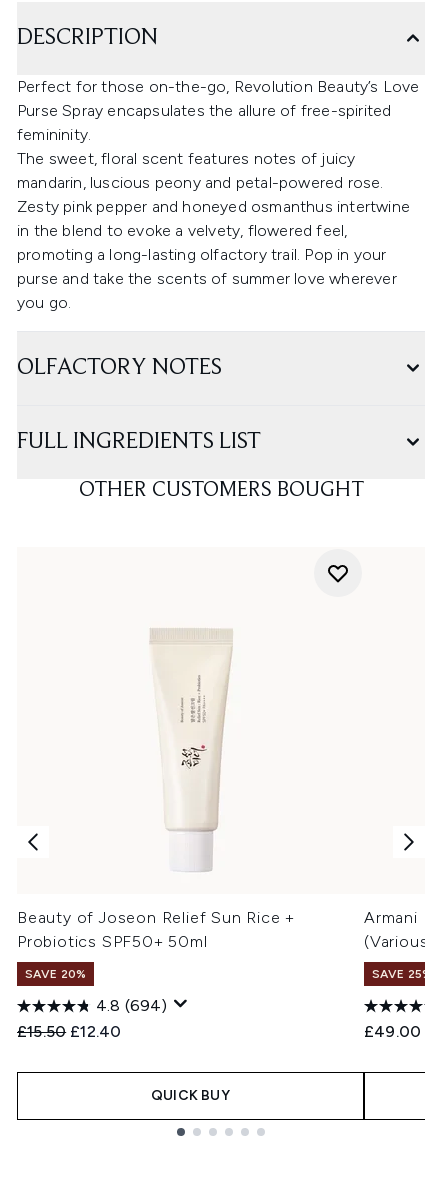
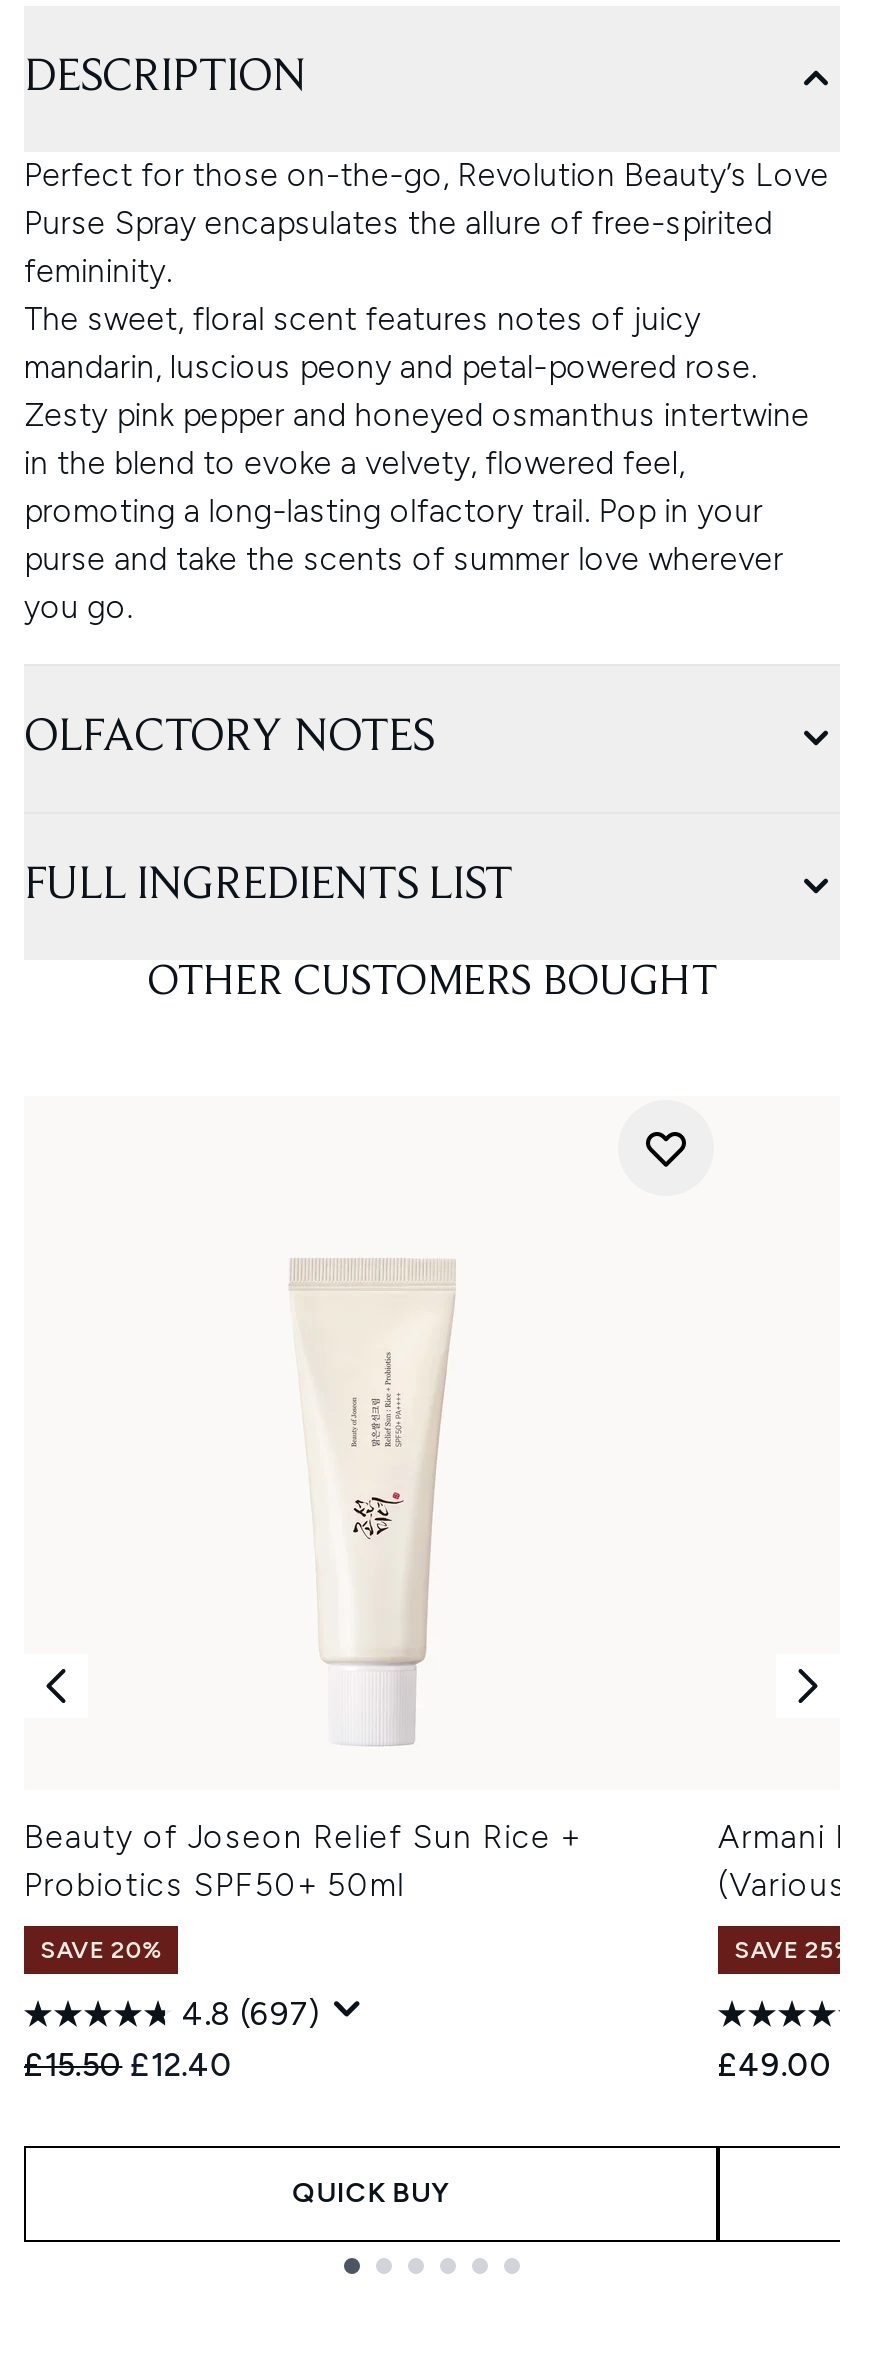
- 4.8 (694)
+ 4.8 (697)
